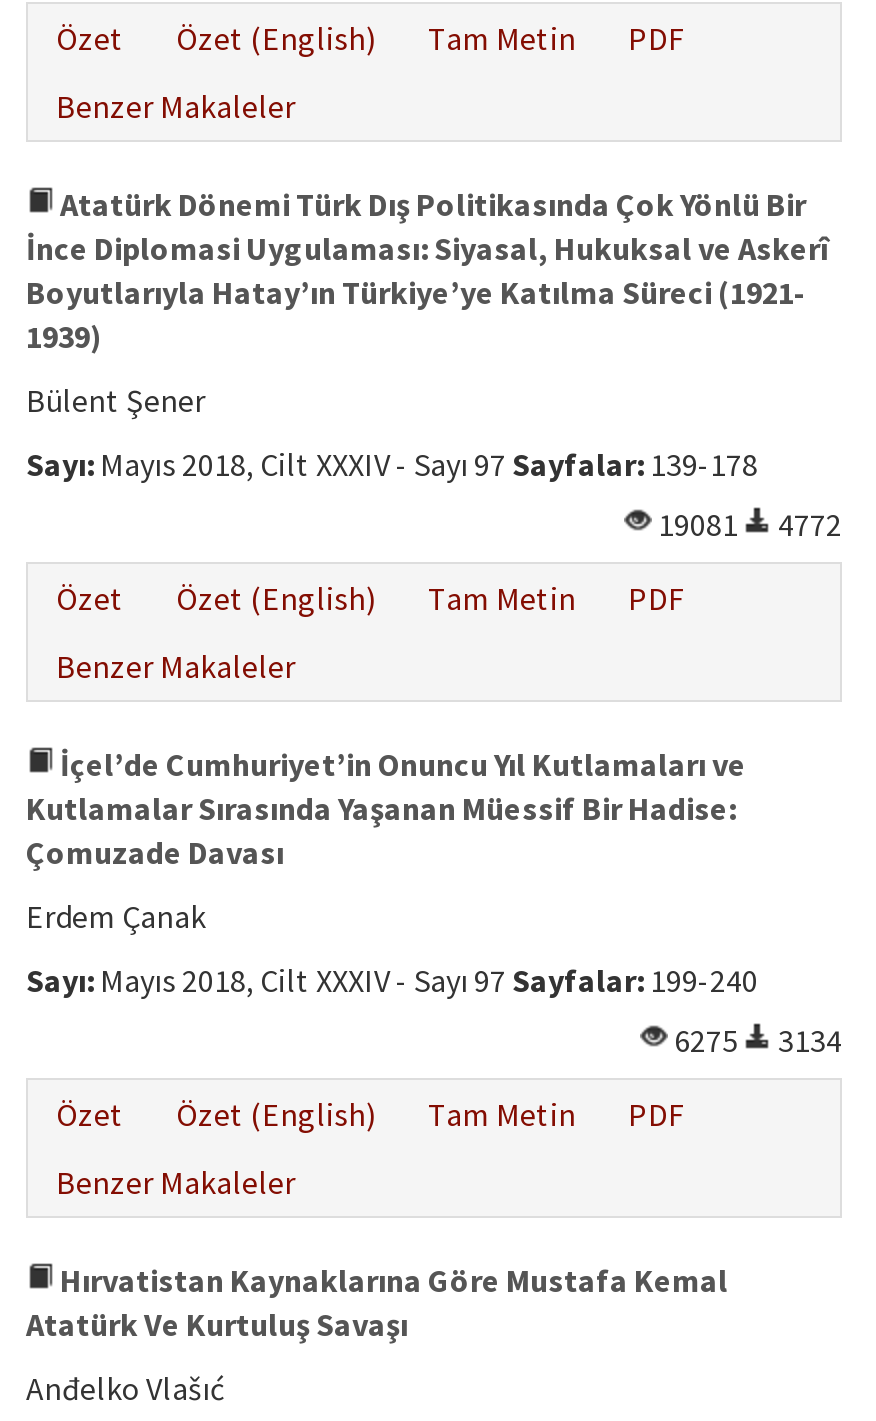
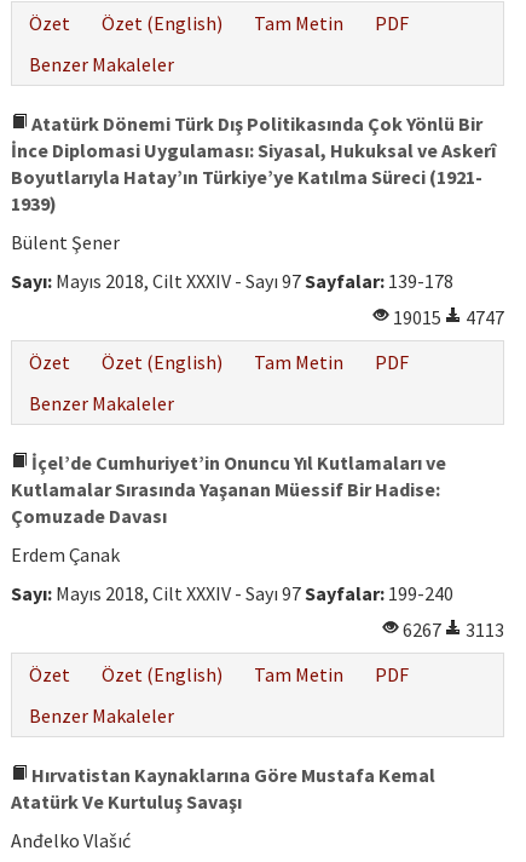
- 19081
+ 19015

- 4772
+ 4747

- 6275
+ 6267

- 3134
+ 3113
